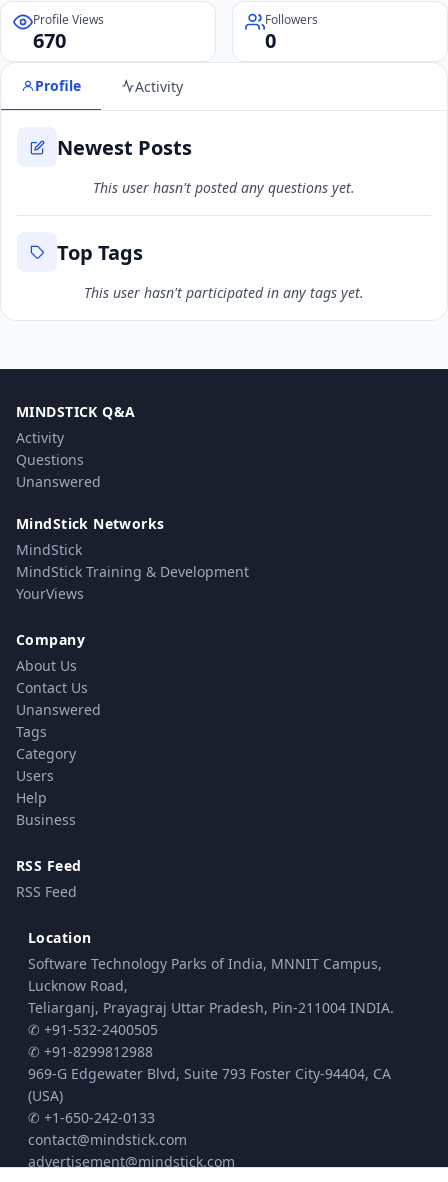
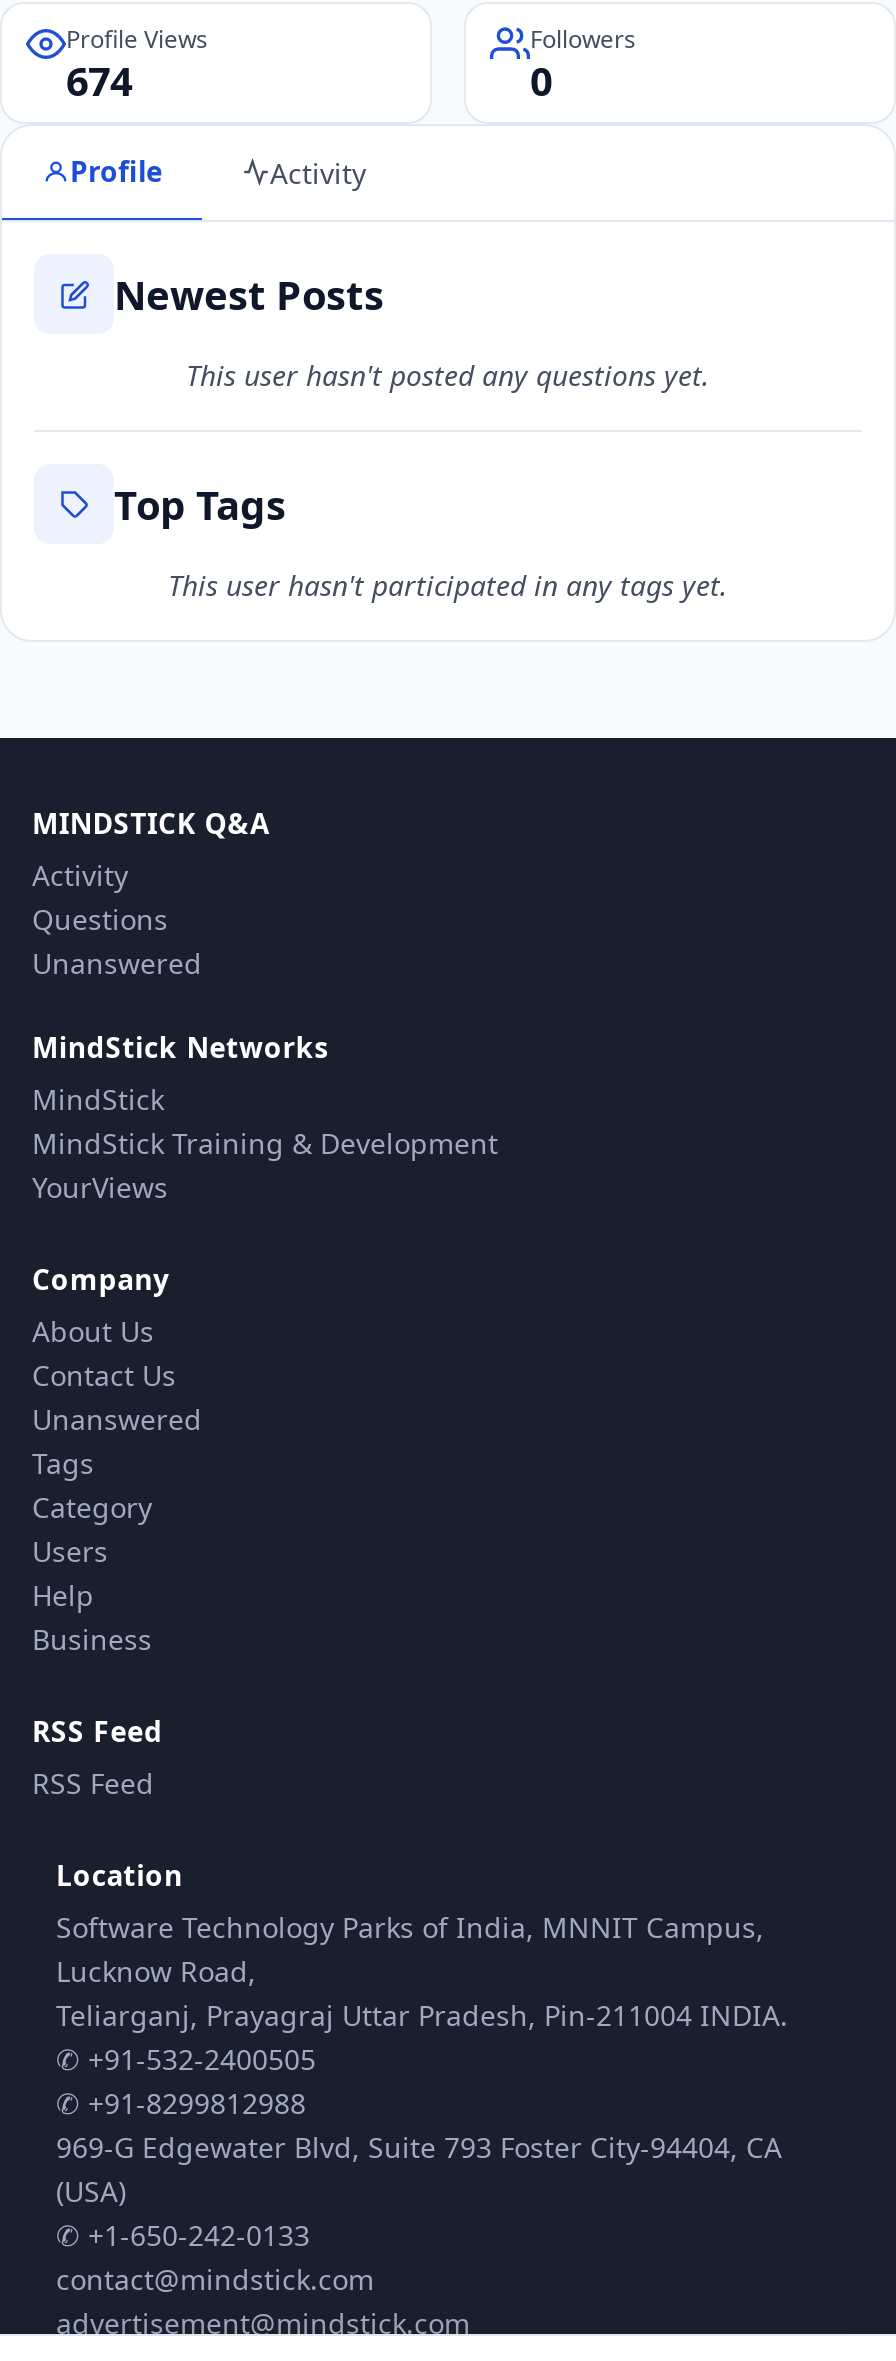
- 670
+ 674
